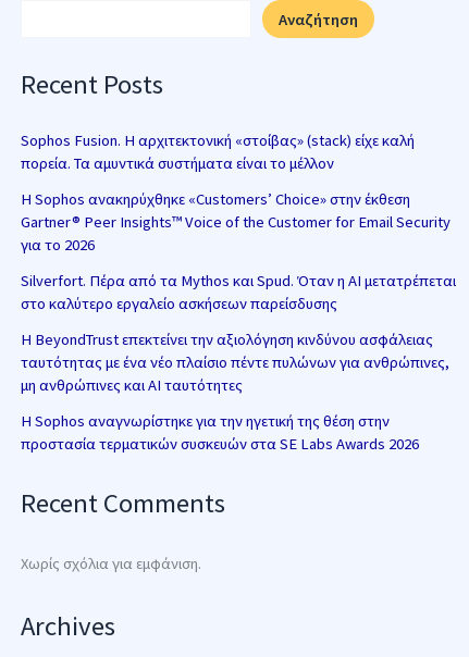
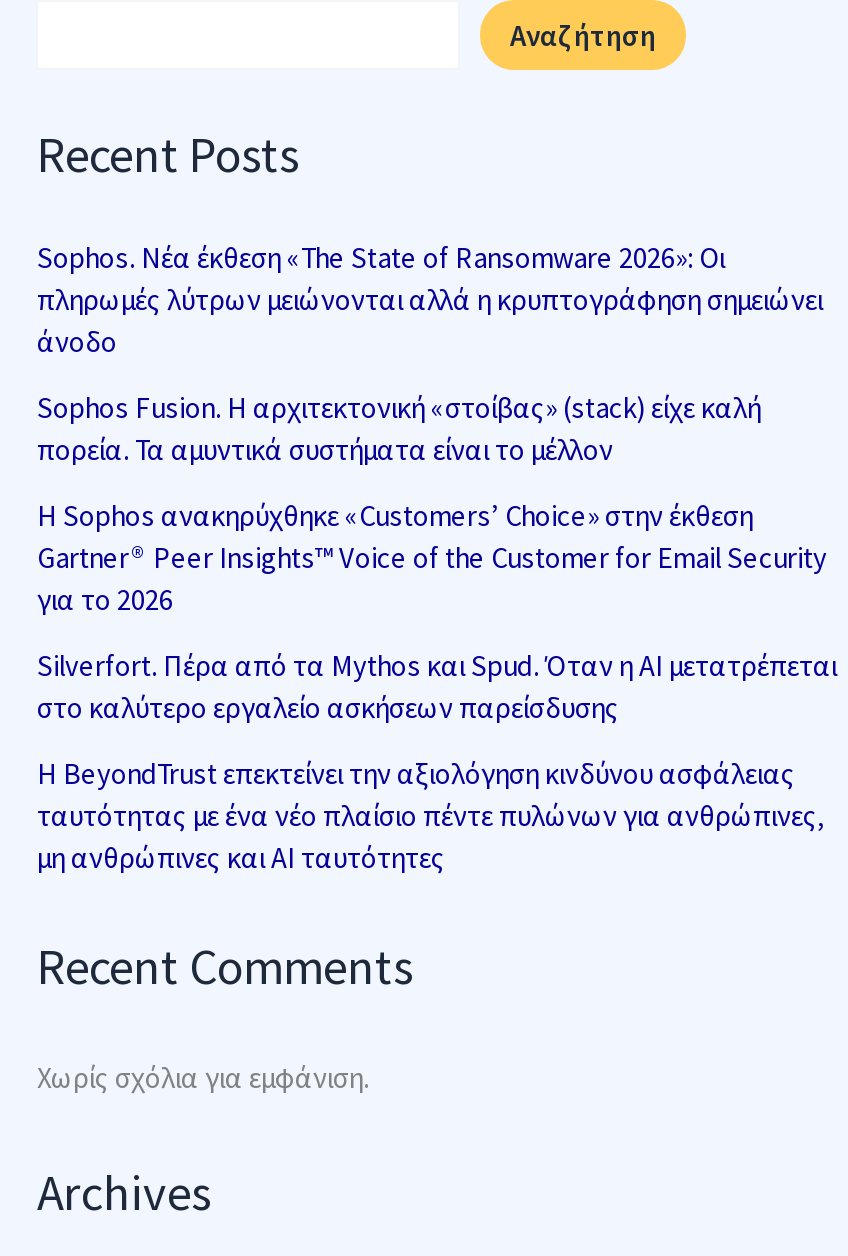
+ Sophos. Νέα έκθεση «The State of Ransomware 2026»: Οι
+ πληρωμές λύτρων μειώνονται αλλά η κρυπτογράφηση σημειώνει
+ άνοδο

moved down: Sophos Fusion. Η αρχιτεκτονική «στοίβας» (stack) είχε καλή | πορεία. Τα αμυντικά συστήματα είναι το μέλλον | Η Sophos ανακηρύχθηκε «Customers’ Choice» στην έκθεση | ... | ταυτότητας με ένα νέο πλαίσιο πέντε πυλώνων για ανθρώπινες, | μη ανθρώπινες και AI ταυτότητες

- Η Sophos αναγνωρίστηκε για την ηγετική της θέση στην
- προστασία τερματικών συσκευών στα SE Labs Awards 2026
